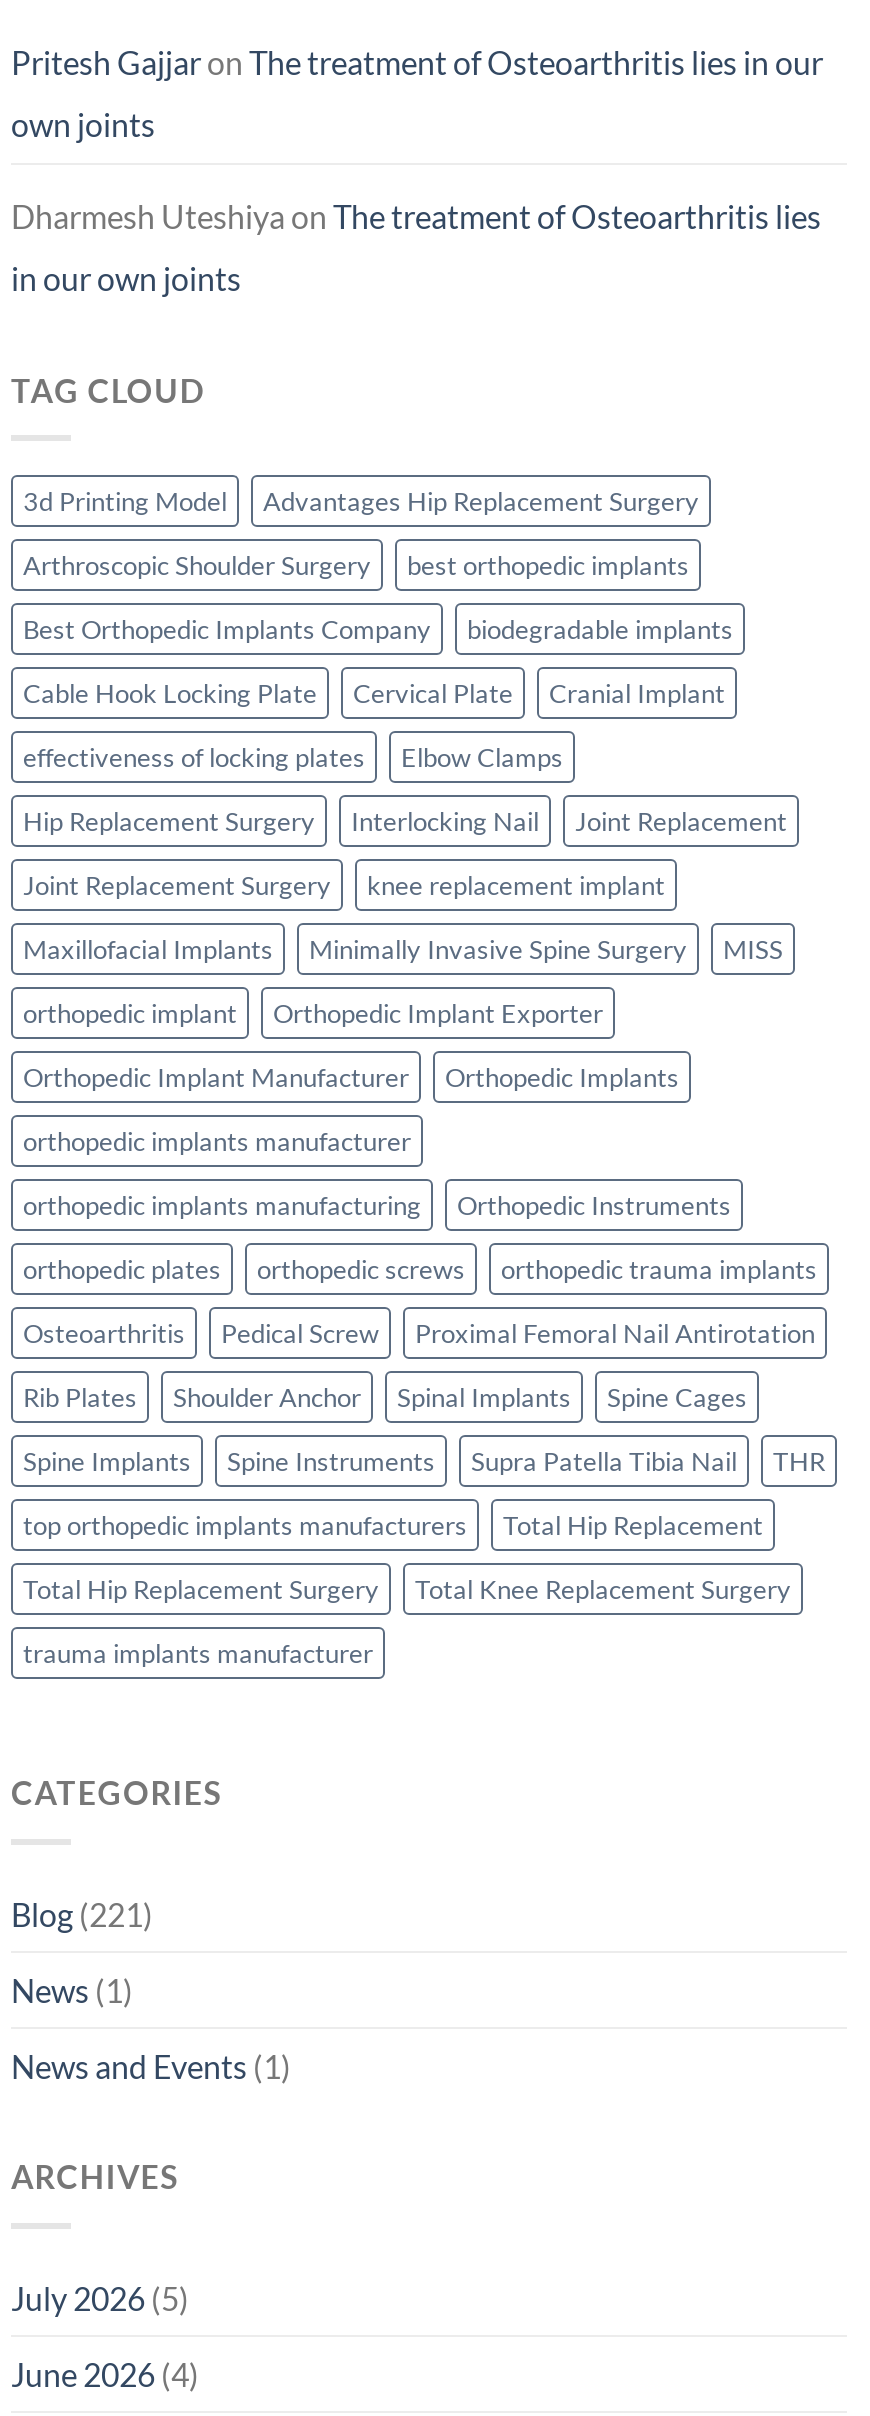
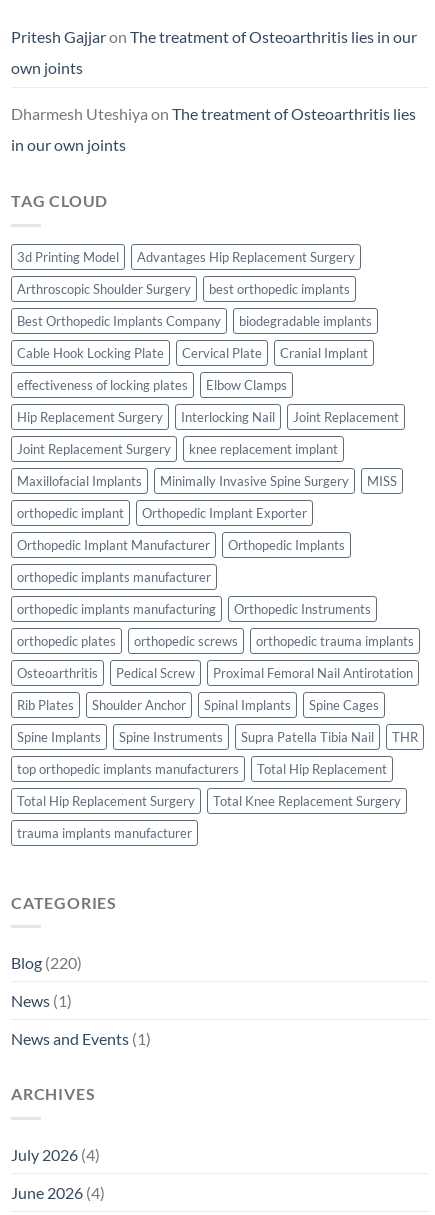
- Blog (221)
+ Blog (220)

- July 2026 (5)
+ July 2026 (4)
